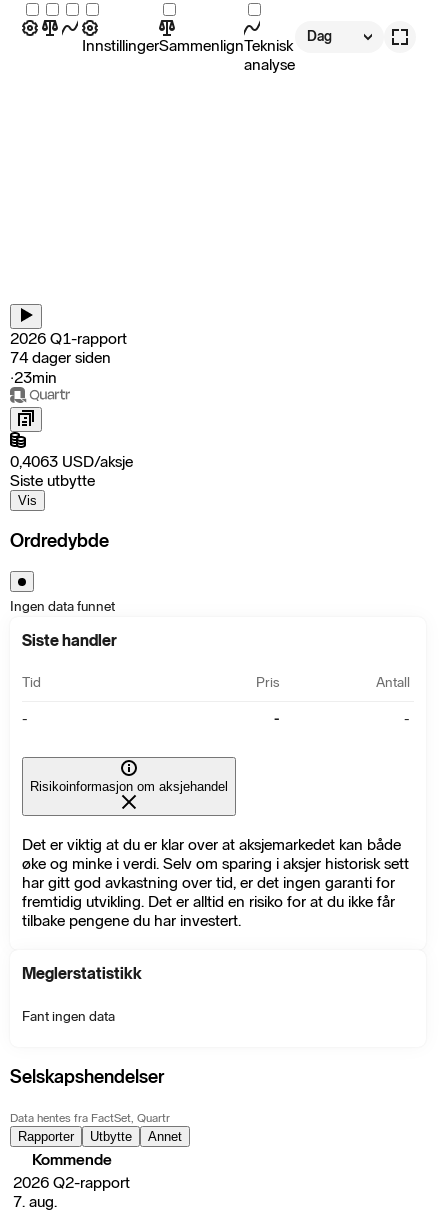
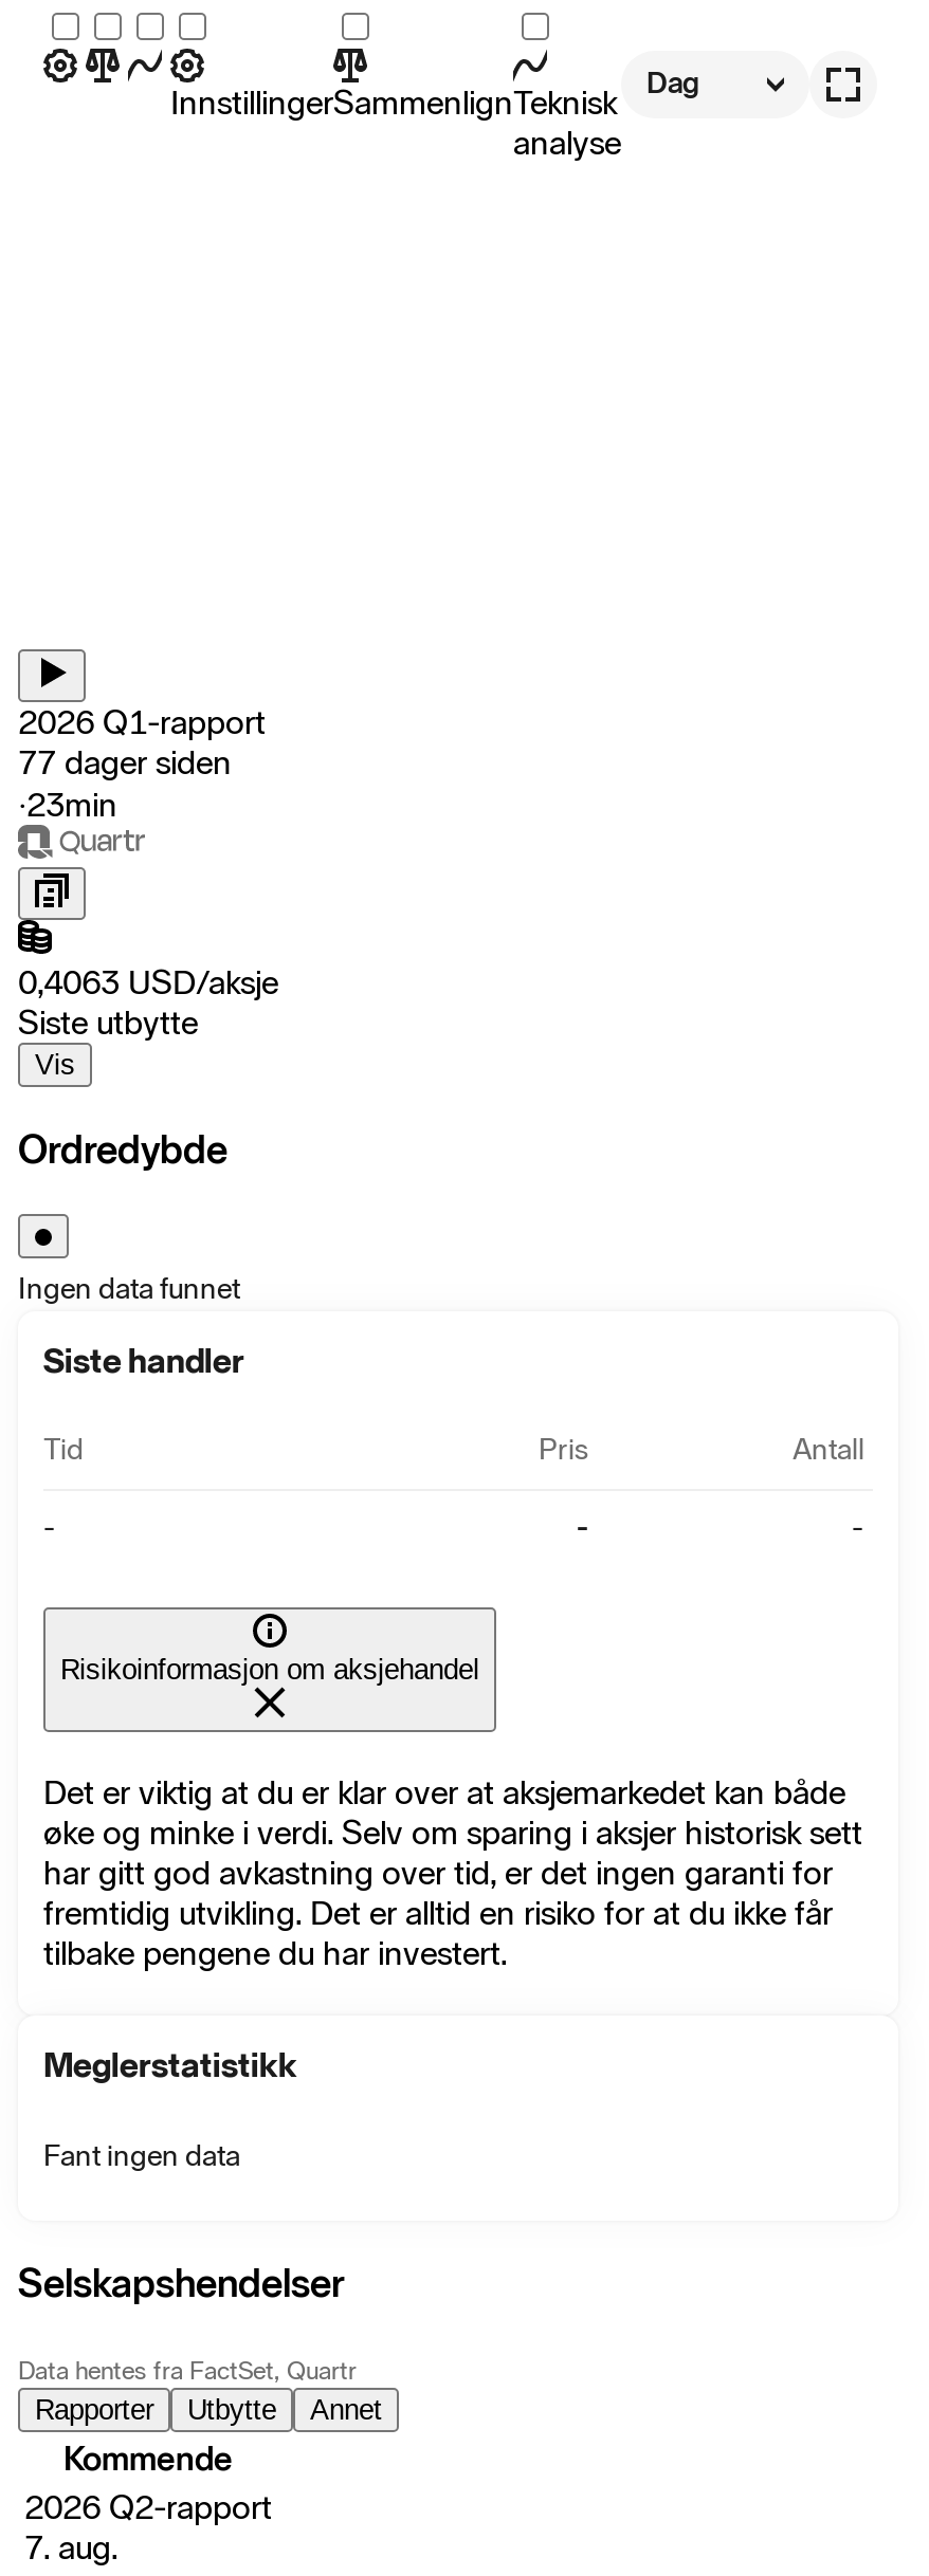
- 74 dager siden
+ 77 dager siden
